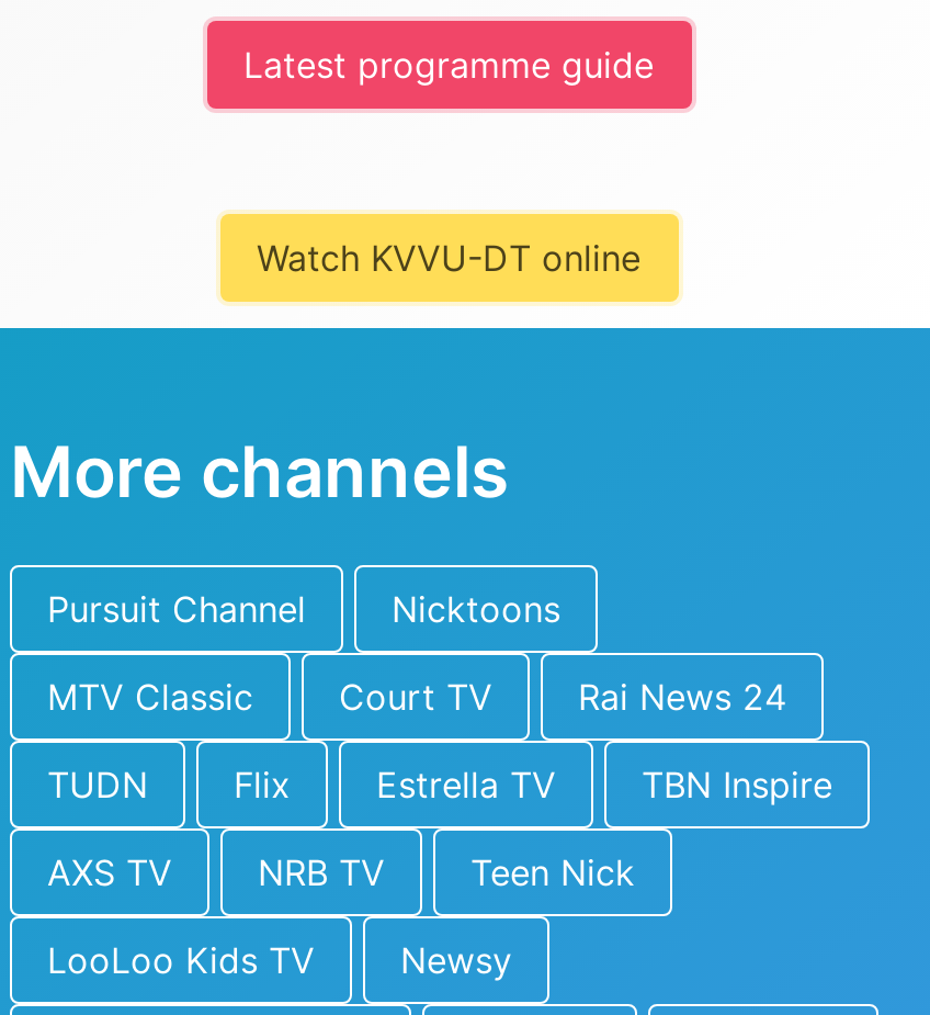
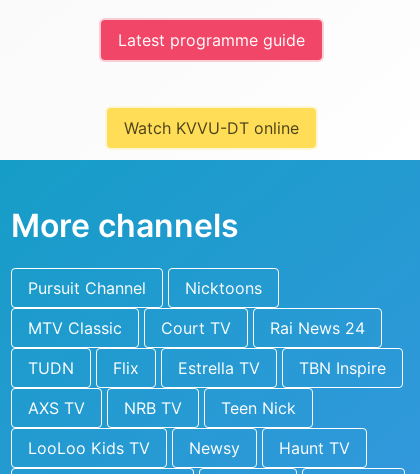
+ Haunt TV
